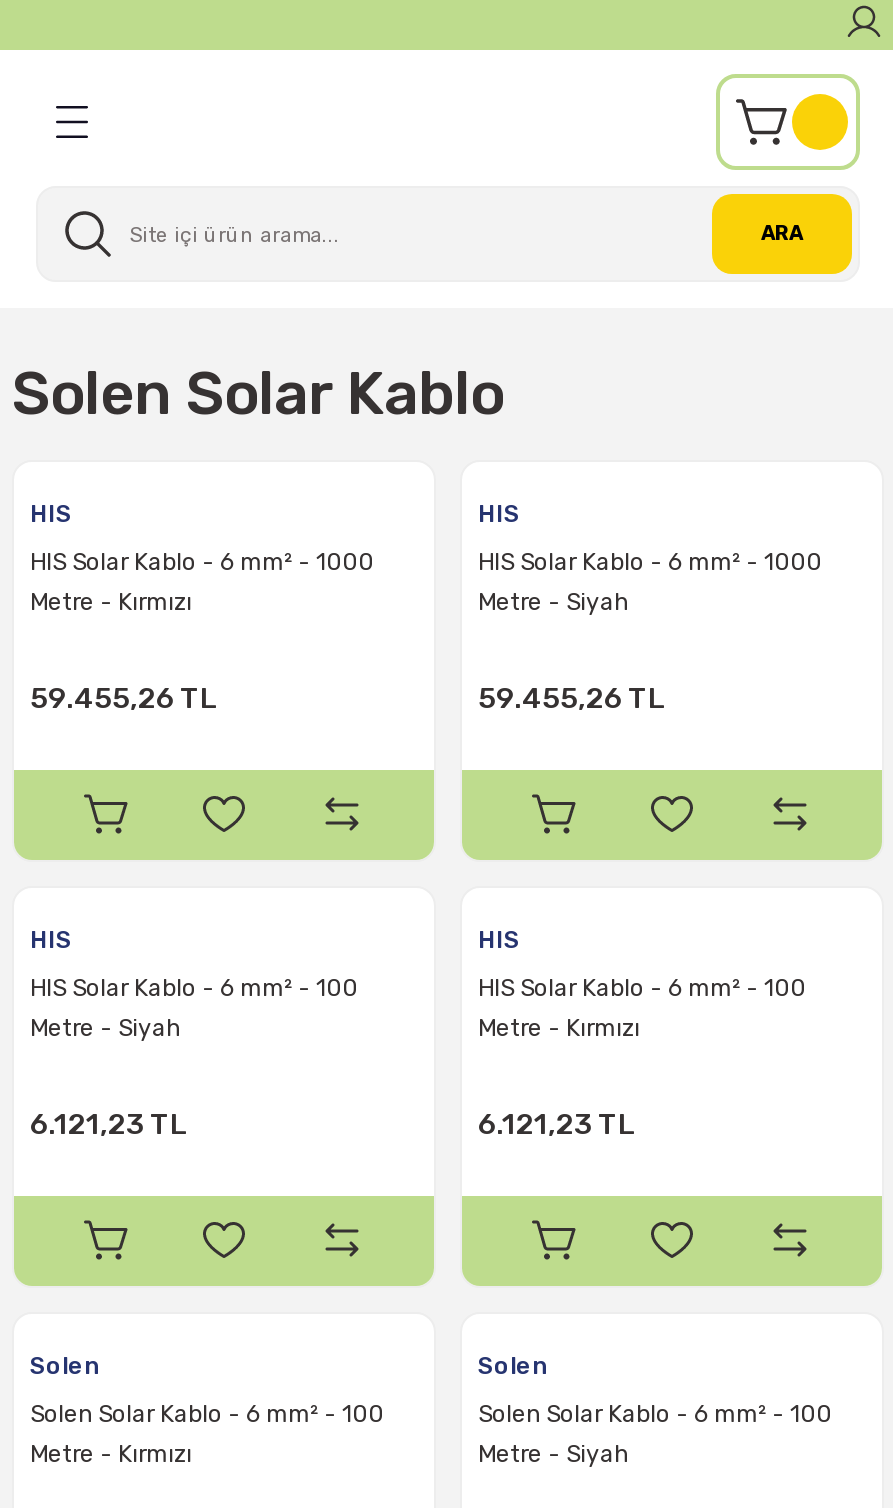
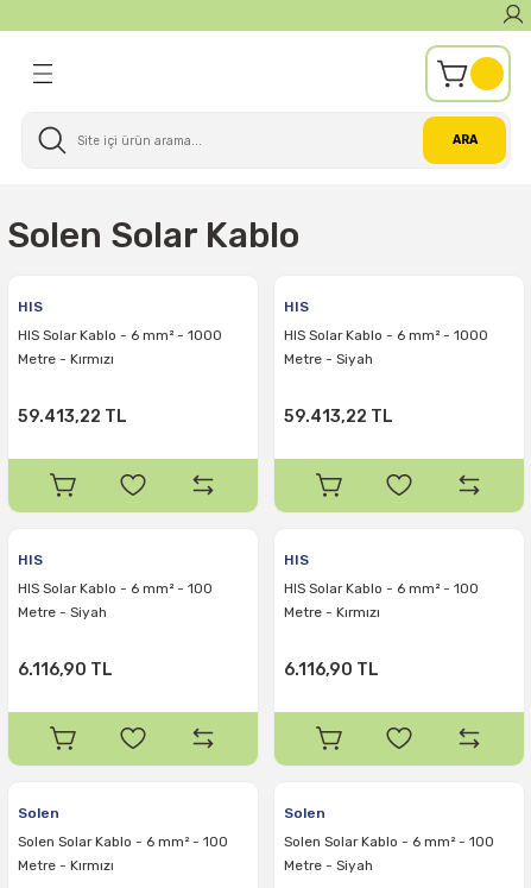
- 59.455,26 TL
+ 59.413,22 TL

- 59.455,26 TL
+ 59.413,22 TL

- 6.121,23 TL
+ 6.116,90 TL

- 6.121,23 TL
+ 6.116,90 TL
